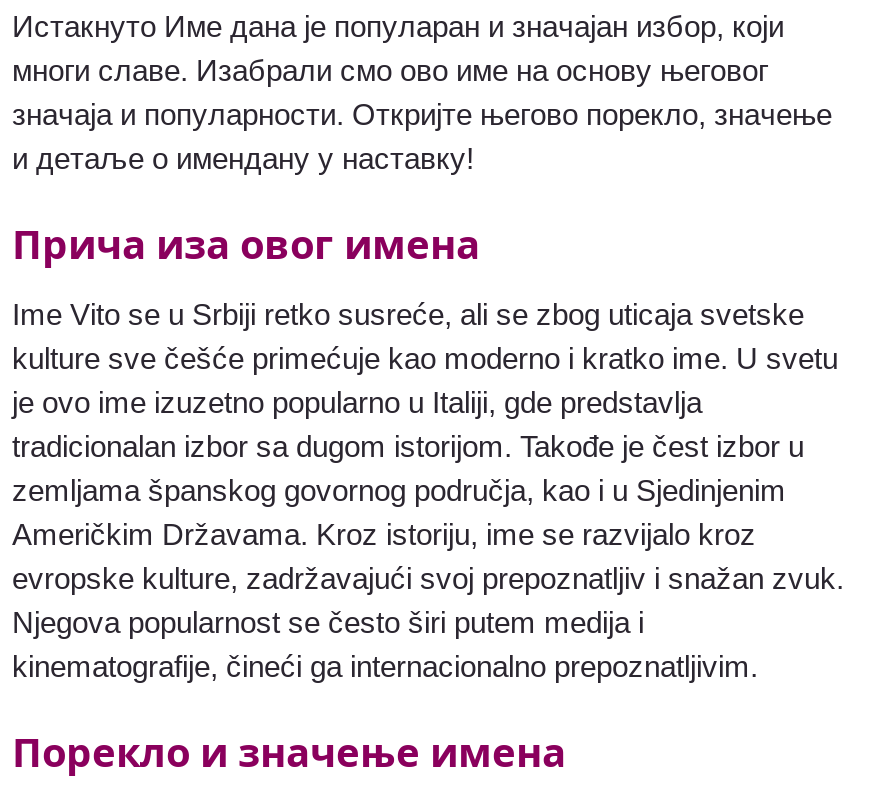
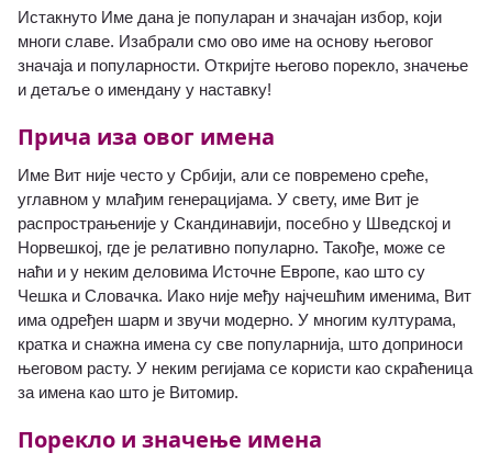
- Ime Vito se u Srbiji retko susreće, ali se zbog uticaja svetske
- kulture sve češće primećuje kao moderno i kratko ime. U svetu
- je ovo ime izuzetno popularno u Italiji, gde predstavlja
- tradicionalan izbor sa dugom istorijom. Takođe je čest izbor u
- zemljama španskog govornog područja, kao i u Sjedinjenim
- Američkim Državama. Kroz istoriju, ime se razvijalo kroz
- evropske kulture, zadržavajući svoj prepoznatljiv i snažan zvuk.
- Njegova popularnost se često širi putem medija i
- kinematografije, čineći ga internacionalno prepoznatljivim.
+ Име Вит није често у Србији, али се повремено среће,
+ углавном у млађим генерацијама. У свету, име Вит је
+ распрострањеније у Скандинавији, посебно у Шведској и
+ Норвешкој, где је релативно популарно. Такође, може се
+ наћи и у неким деловима Источне Европе, као што су
+ Чешка и Словачка. Иако није међу најчешћим именима, Вит
+ има одређен шарм и звучи модерно. У многим културама,
+ кратка и снажна имена су све популарнија, што доприноси
+ његовом расту. У неким регијама се користи као скраћеница
+ за имена као што је Витомир.
